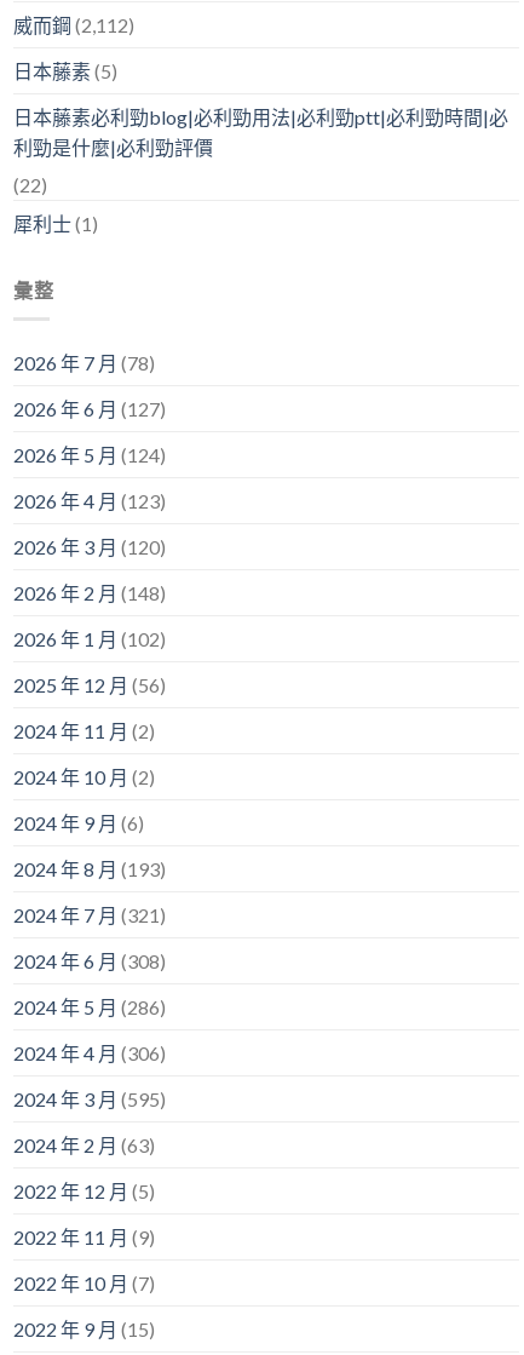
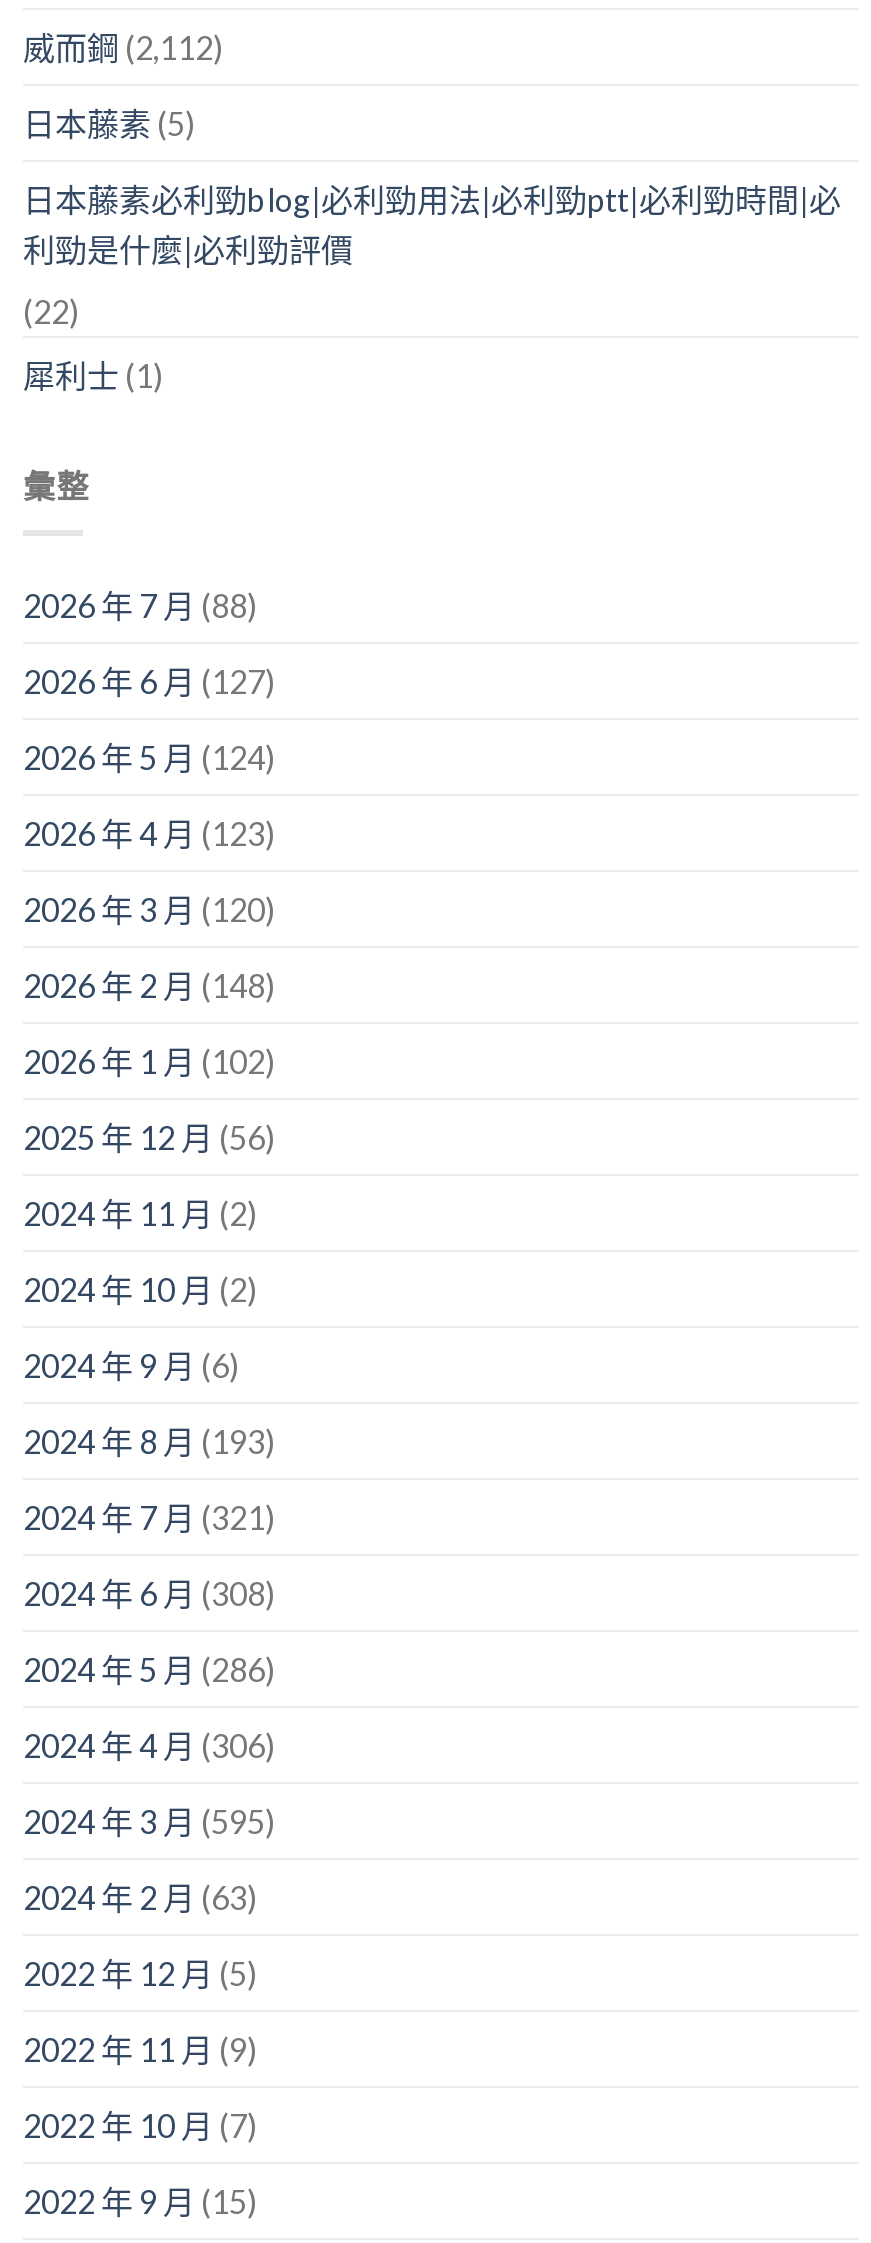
- 2026 年 7 月(78)
+ 2026 年 7 月(88)
